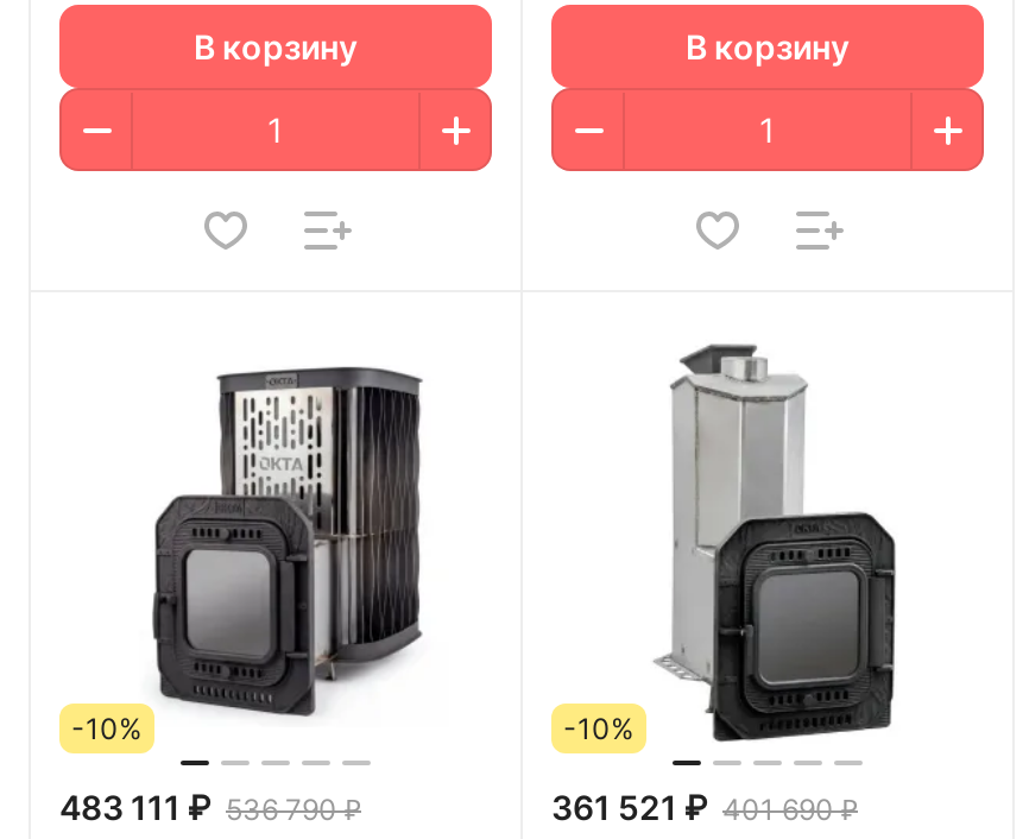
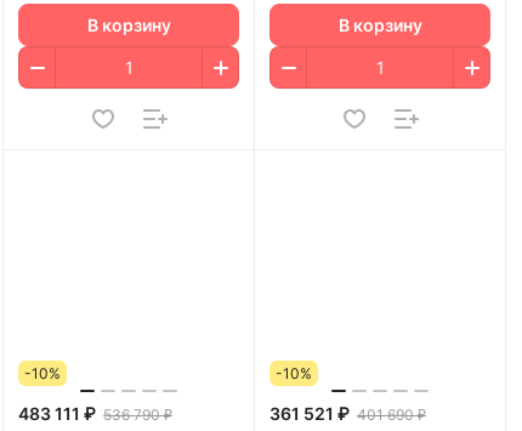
- [image]

- [image]
